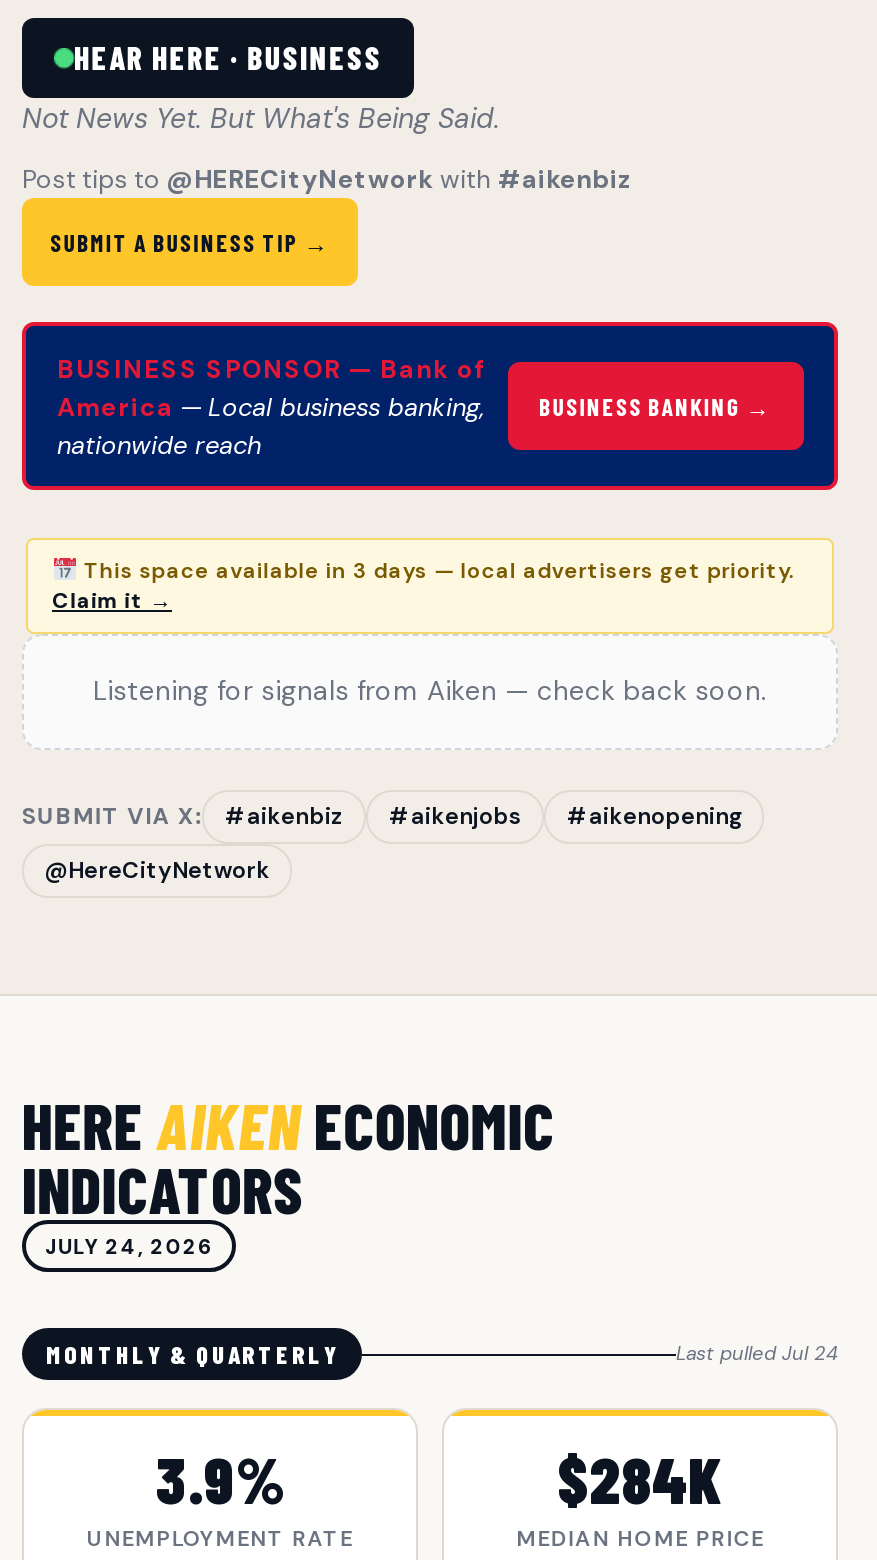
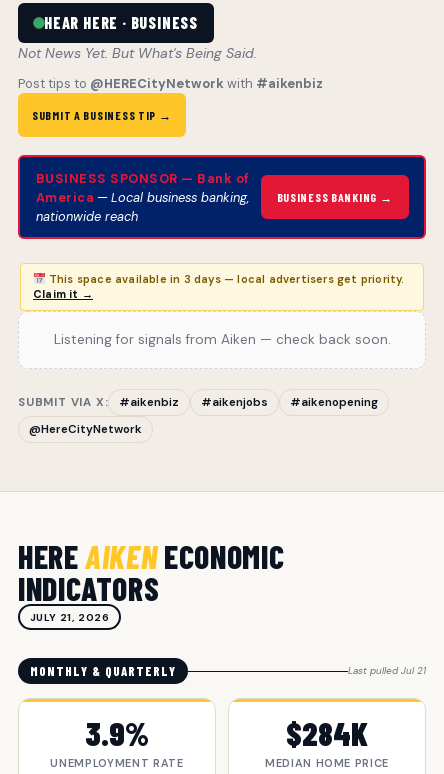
- JULY 24, 2026
+ JULY 21, 2026

- Last pulled Jul 24
+ Last pulled Jul 21
